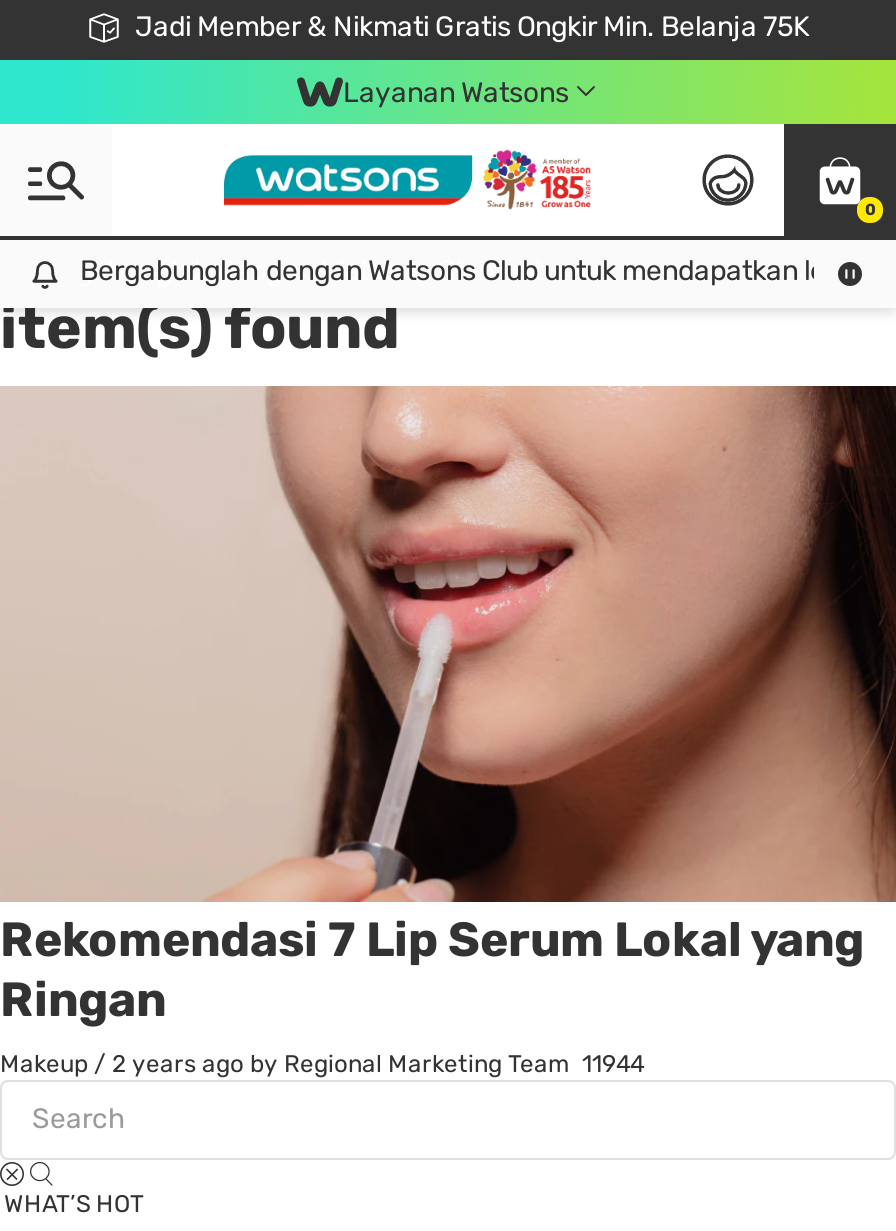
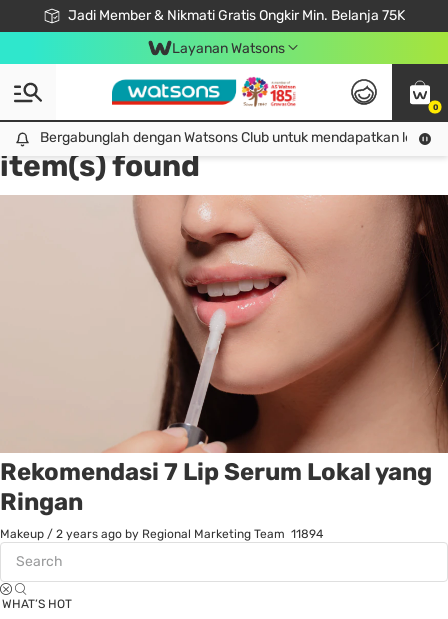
- Makeup / 2 years ago by Regional Marketing Team 11944
+ Makeup / 2 years ago by Regional Marketing Team 11894
